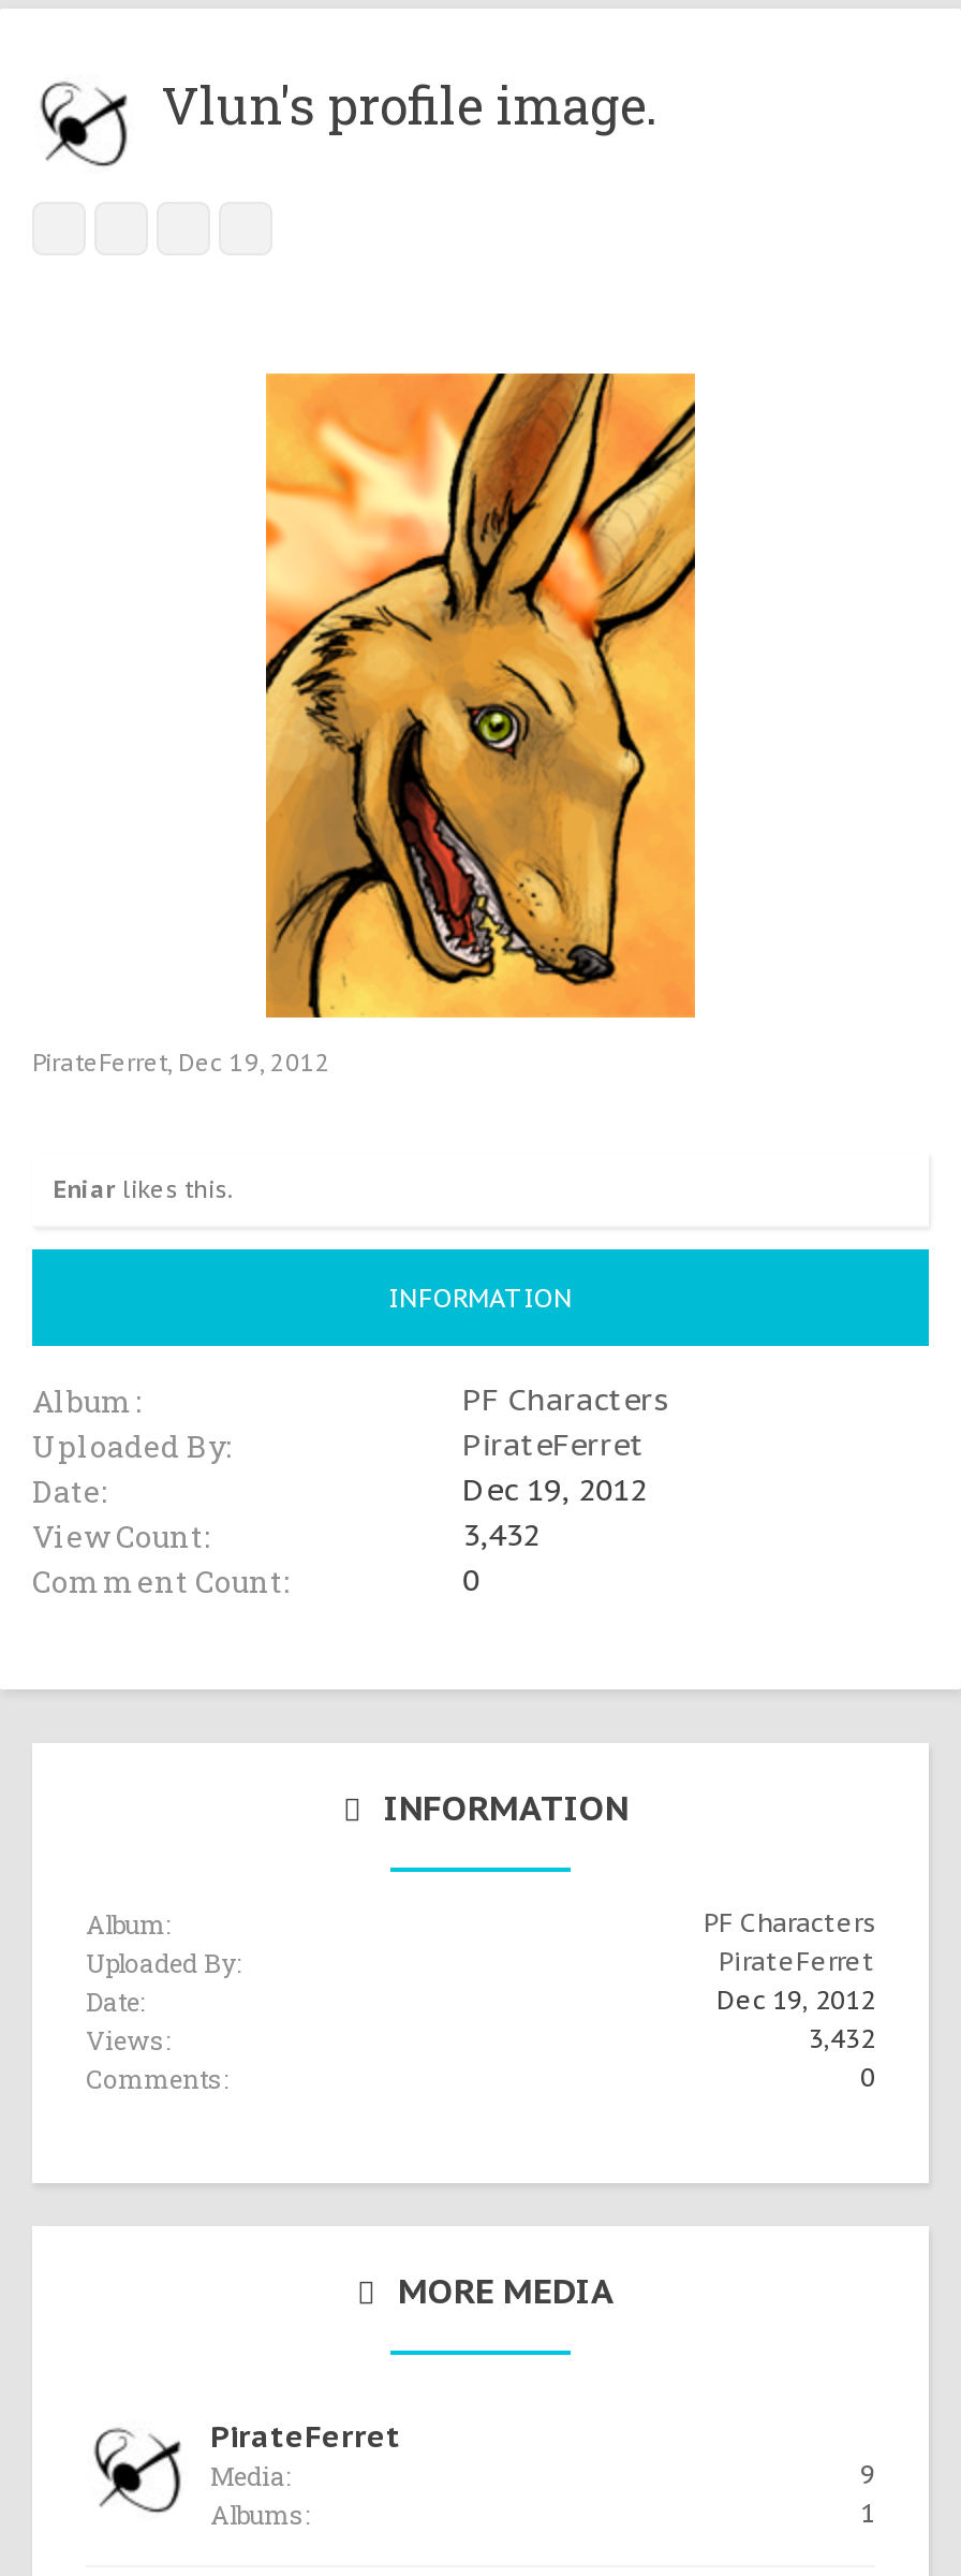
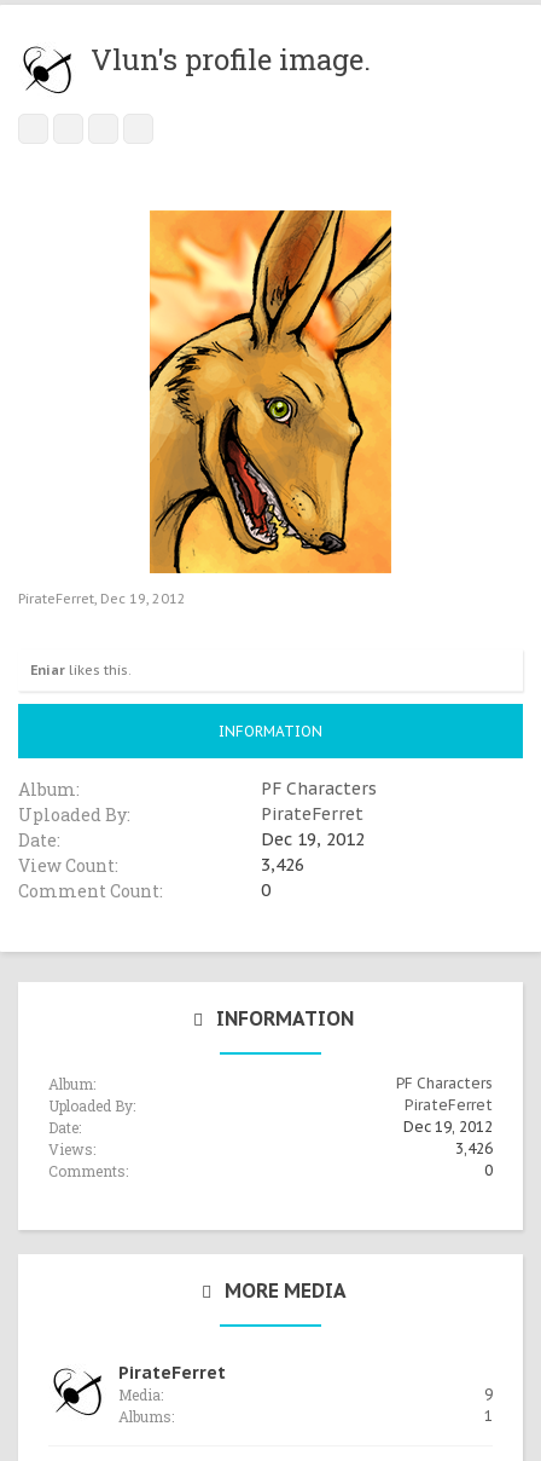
- 3,432
+ 3,426

- 3,432
+ 3,426
